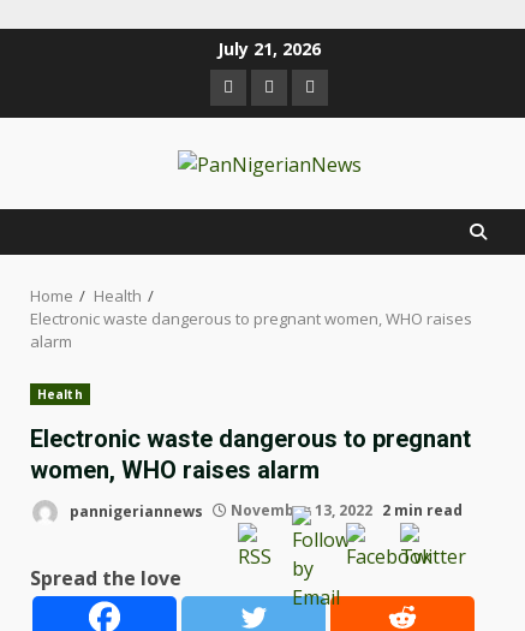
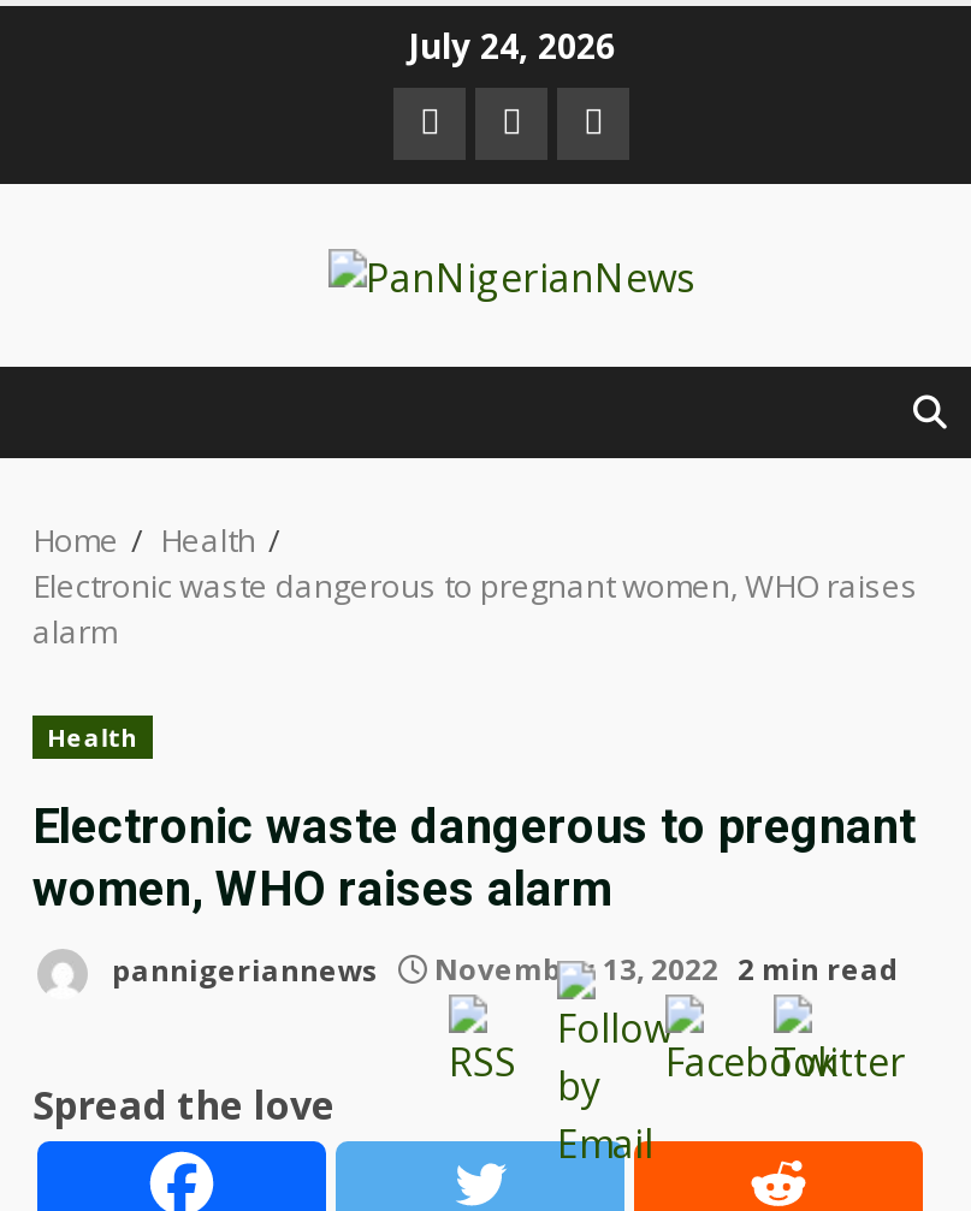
- July 21, 2026
+ July 24, 2026
